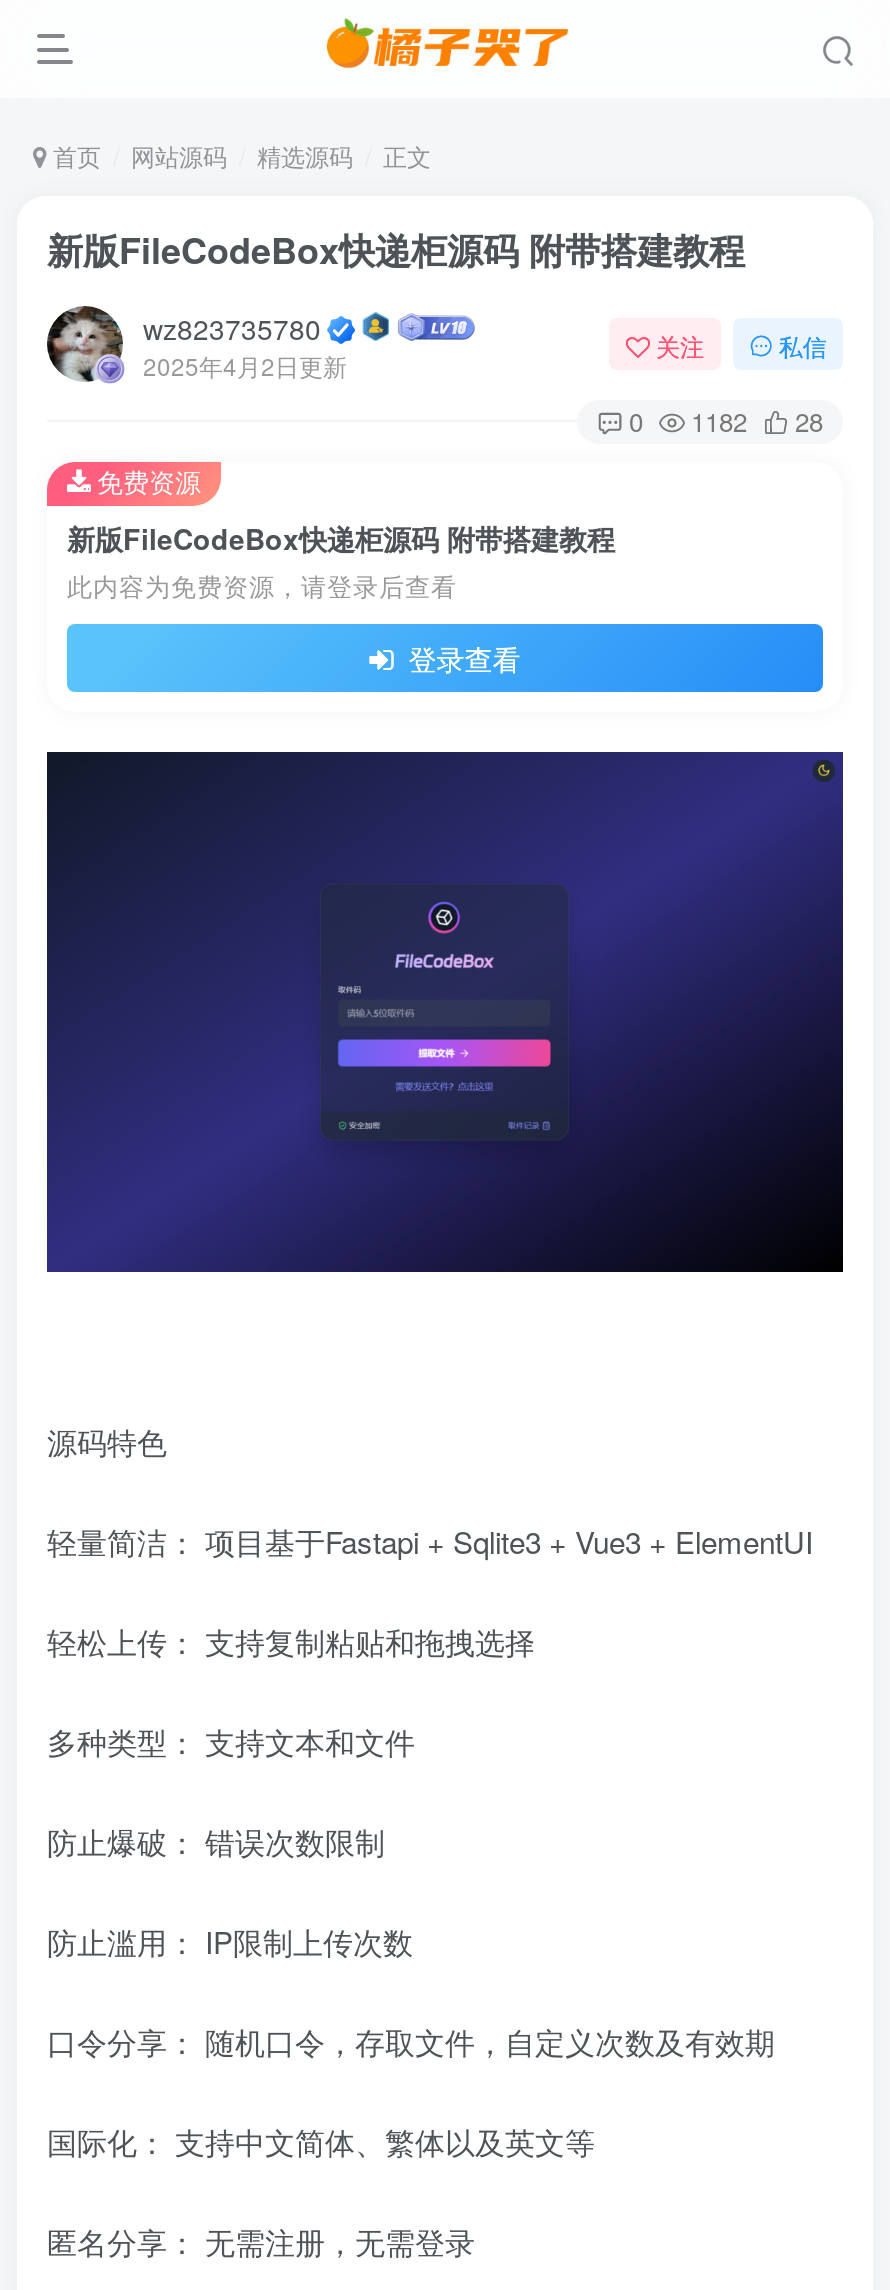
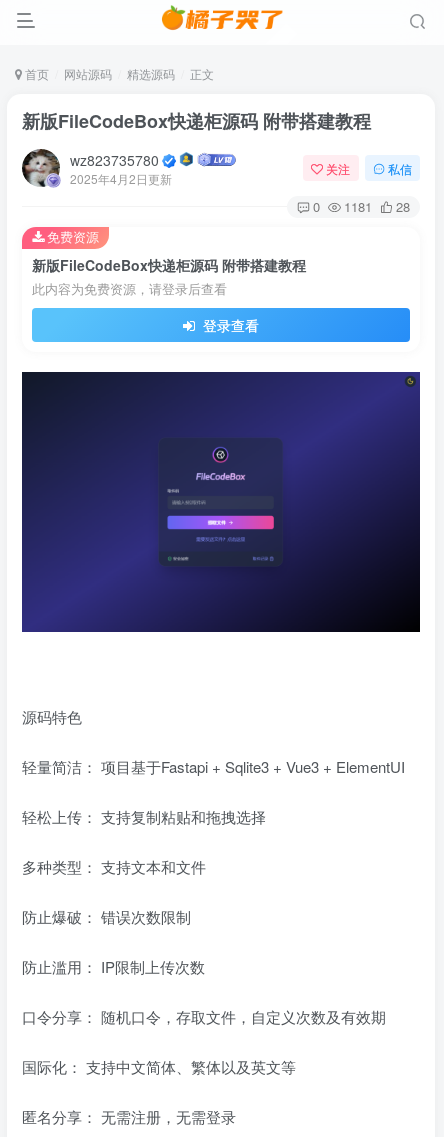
- 0 1182 28
+ 0 1181 28
